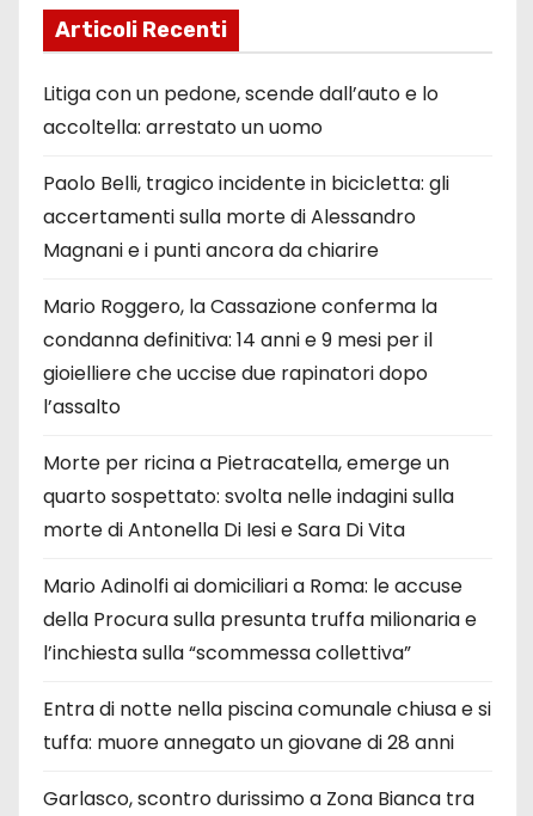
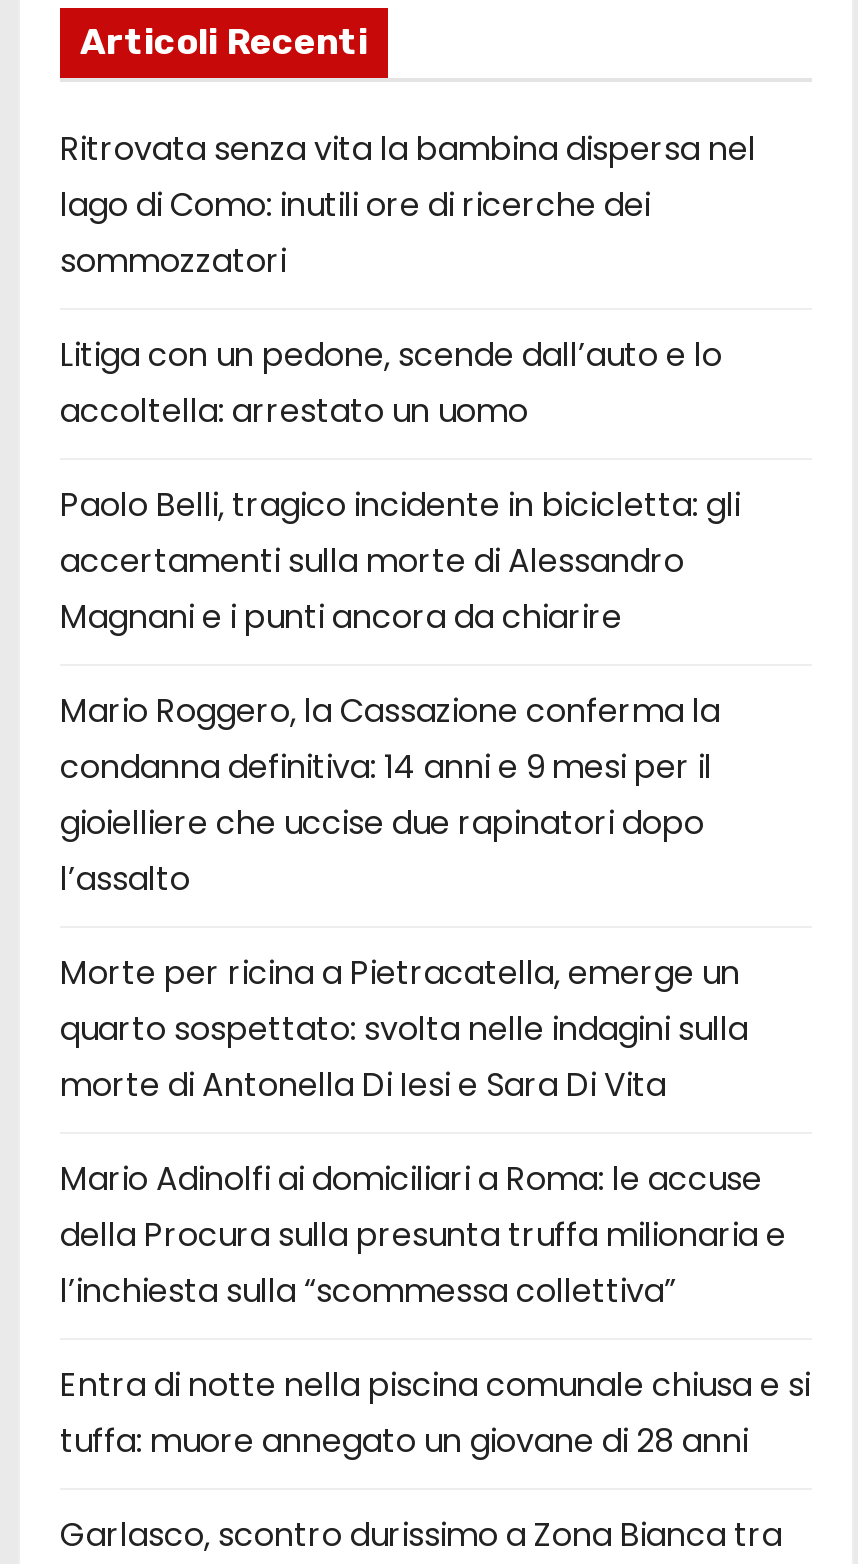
+ Ritrovata senza vita la bambina dispersa nel
+ lago di Como: inutili ore di ricerche dei
+ sommozzatori
